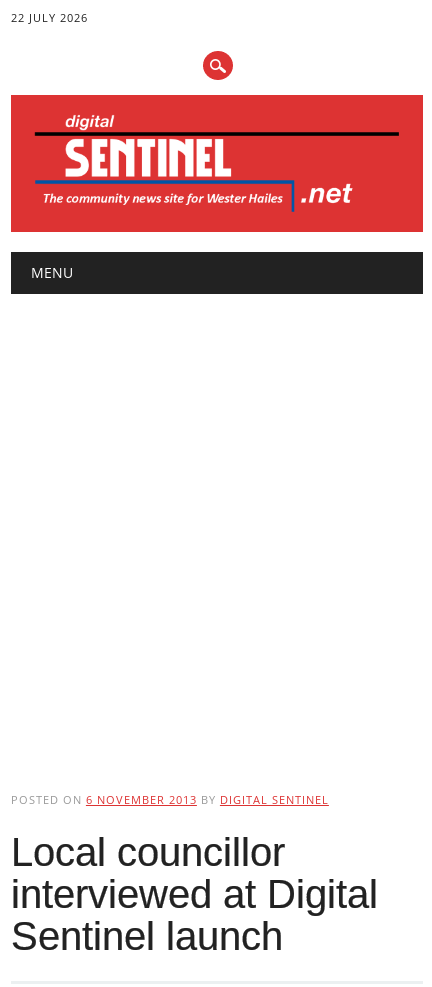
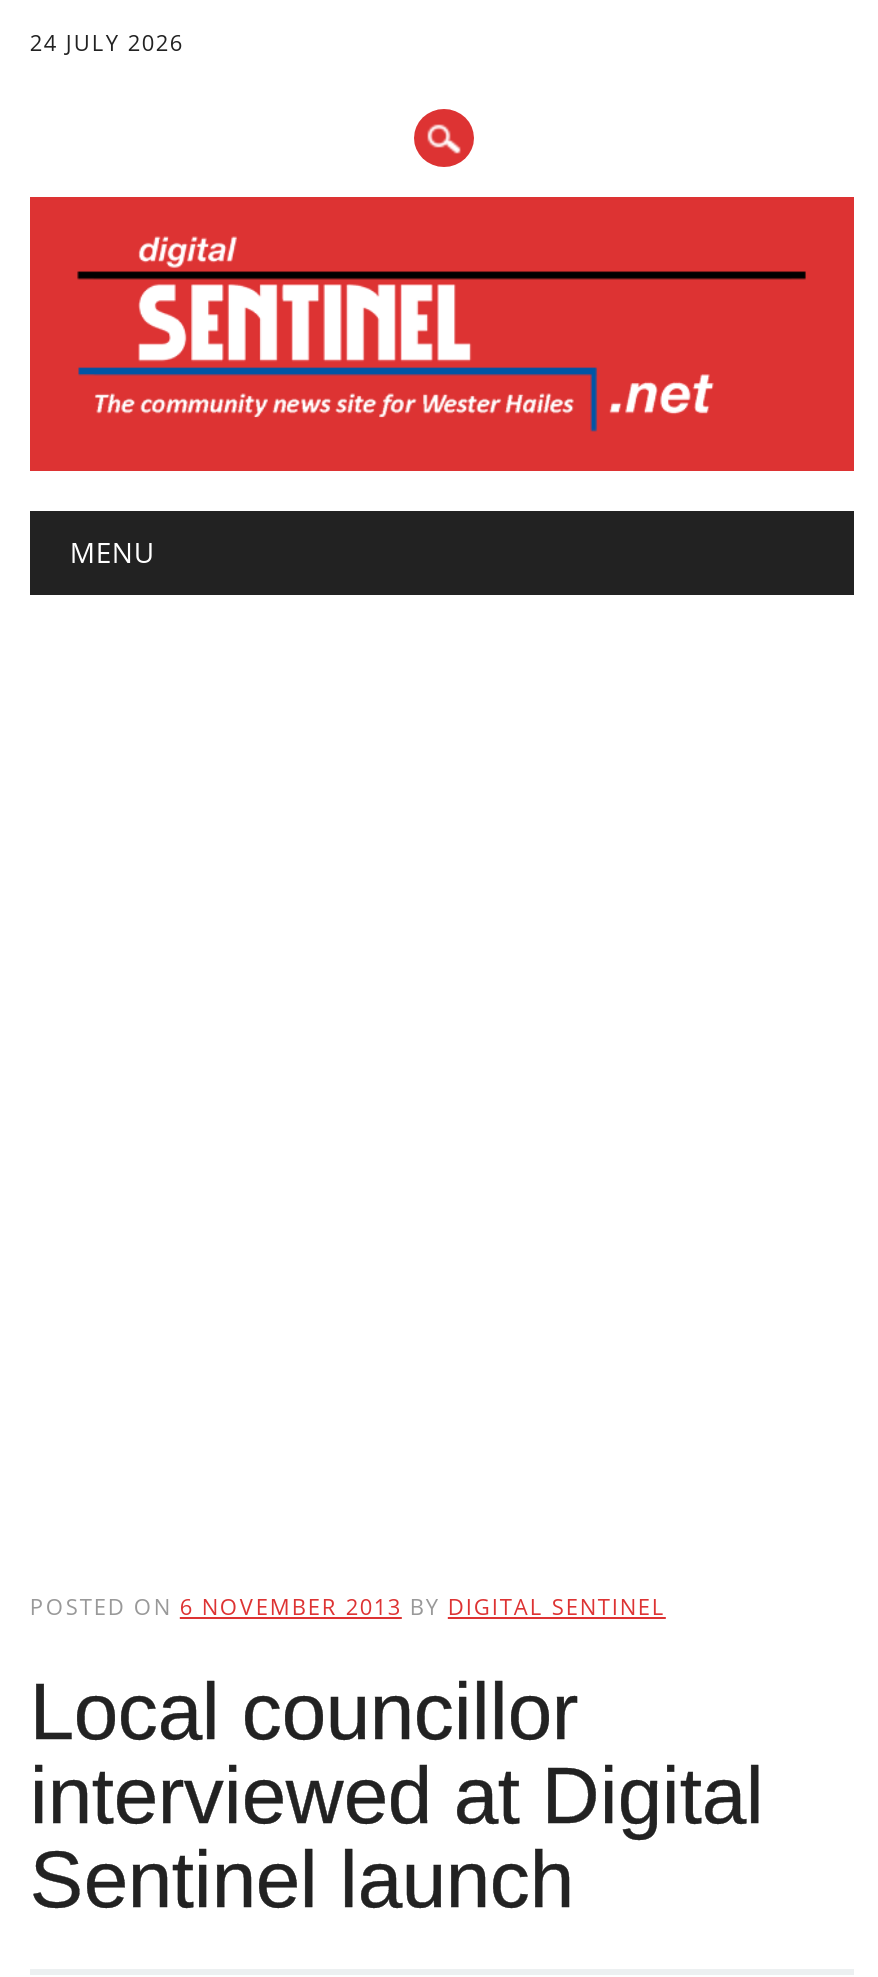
- 22 JULY 2026
+ 24 JULY 2026
